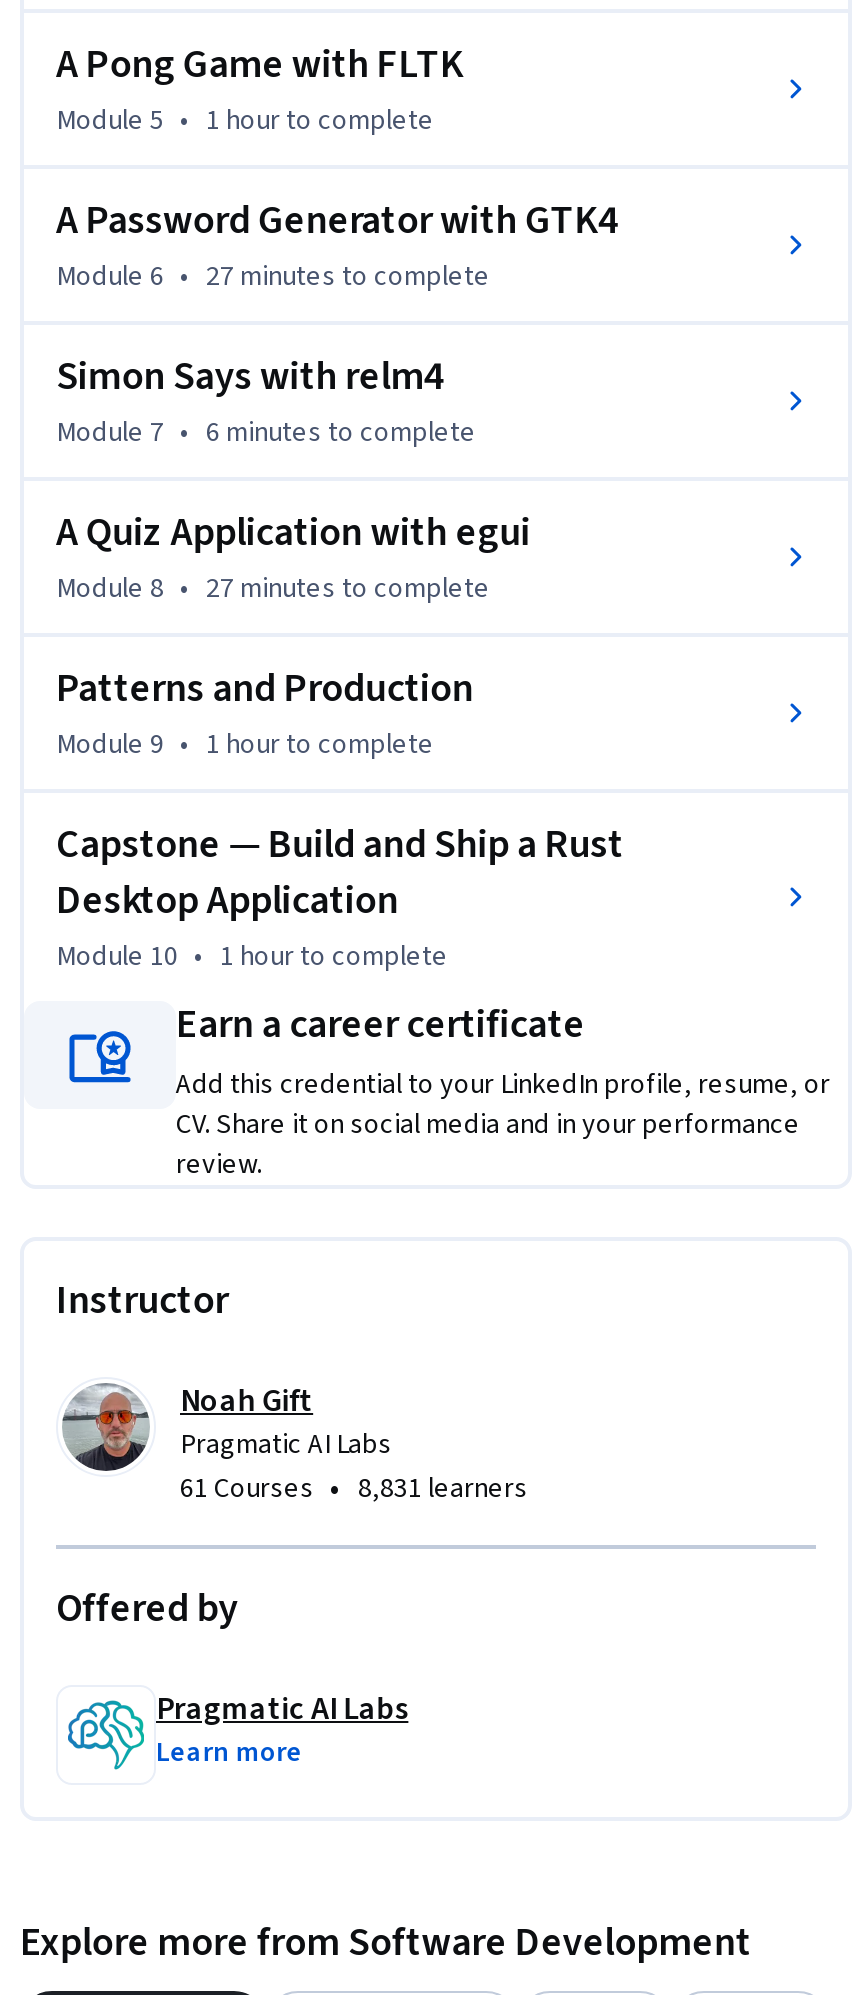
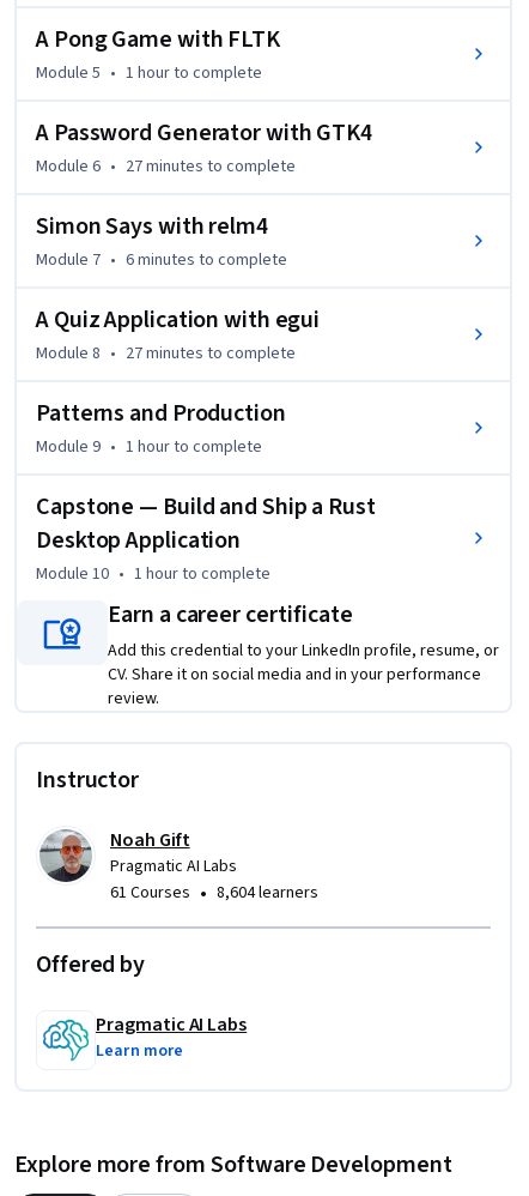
- 61 Courses • 8,831 learners
+ 61 Courses • 8,604 learners
